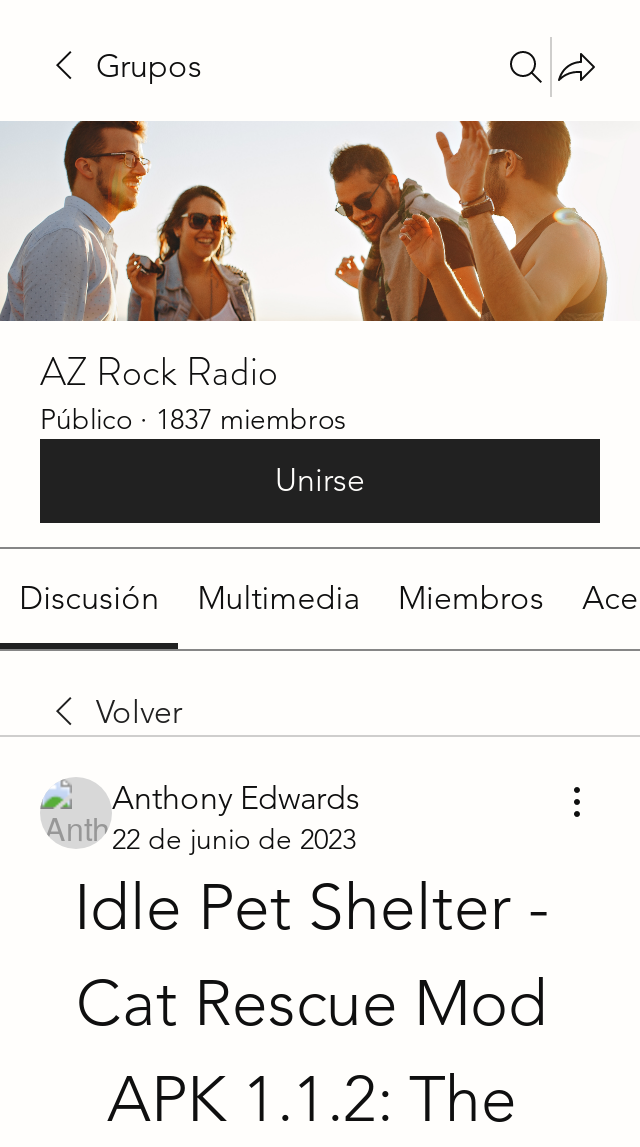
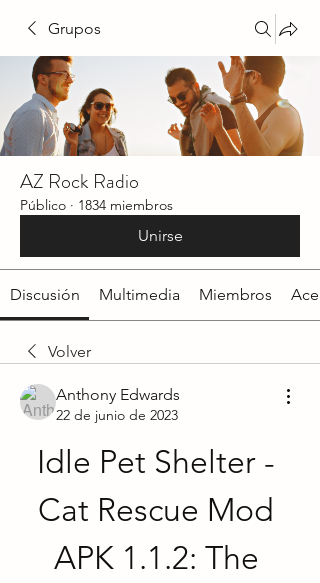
- Público · 1837 miembros
+ Público · 1834 miembros
